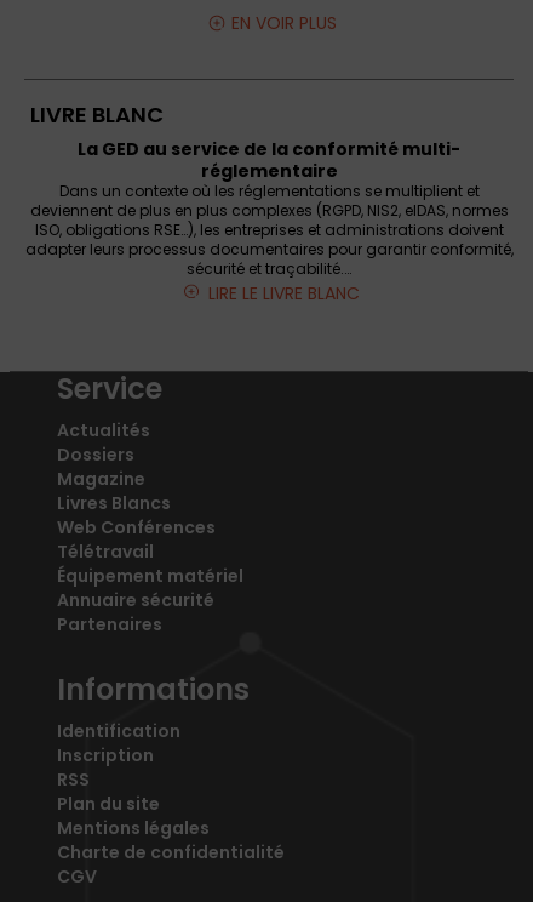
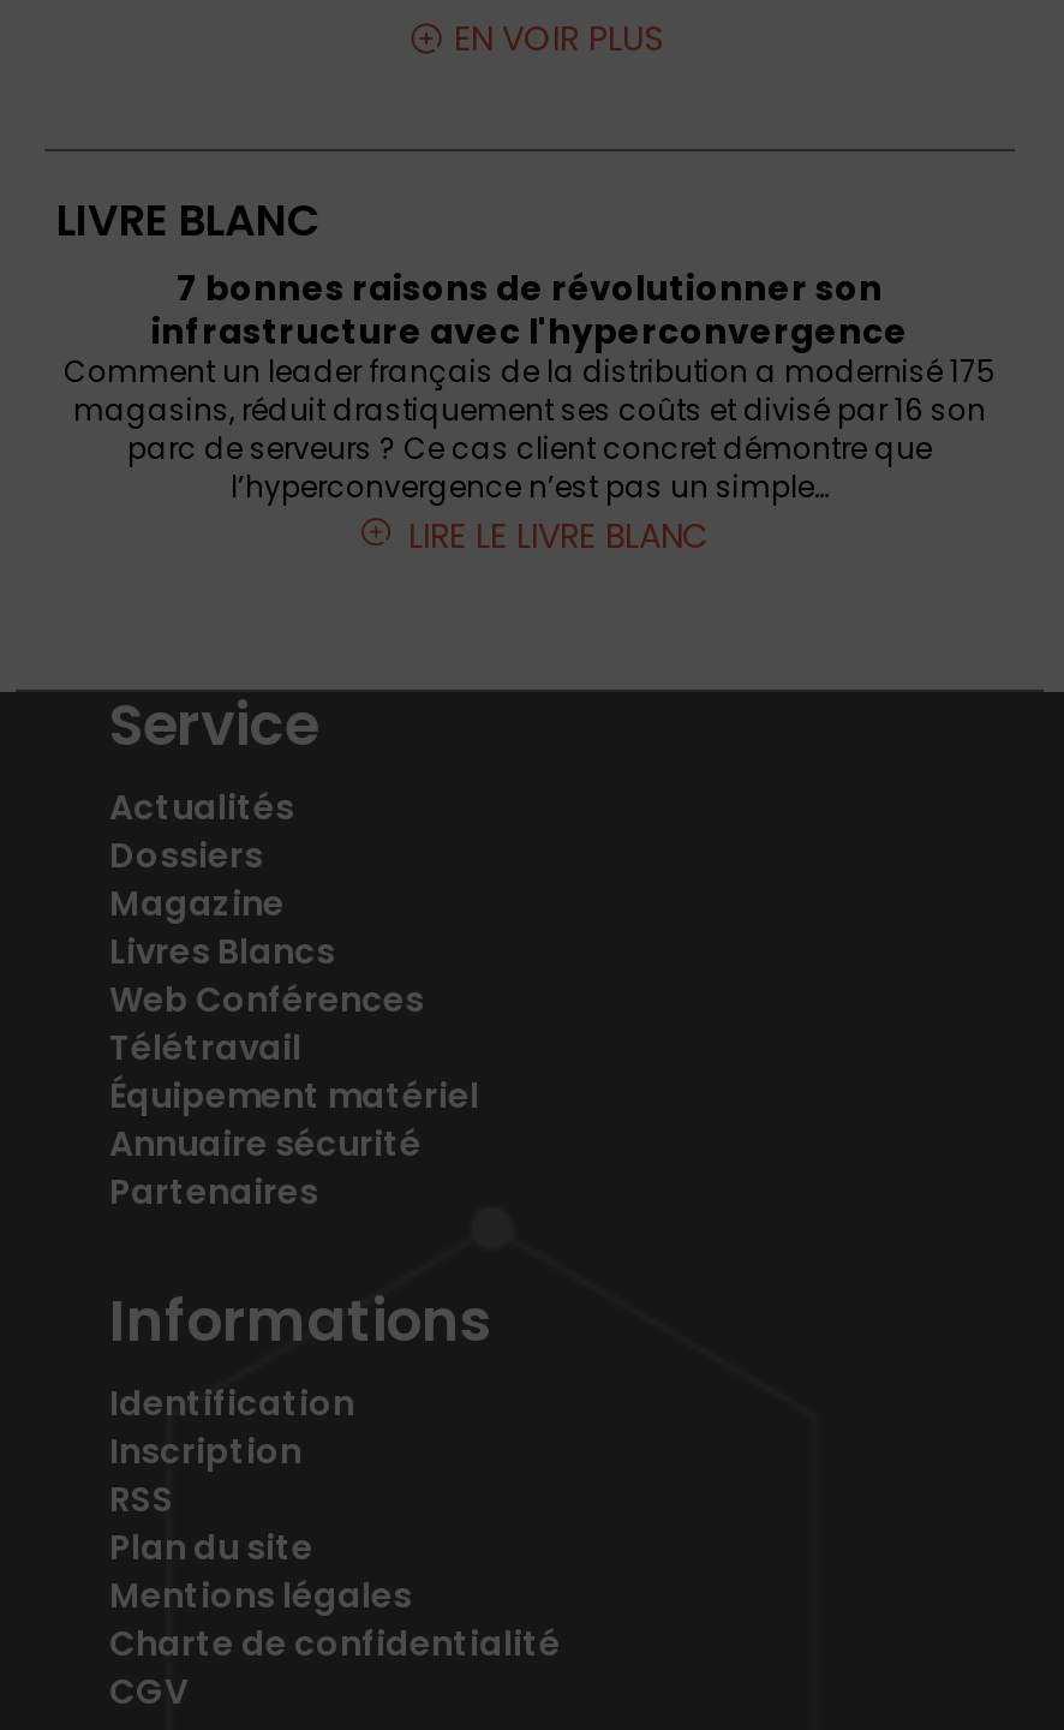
- La GED au service de la conformité multi-
- réglementaire
- Dans un contexte où les réglementations se multiplient et
- deviennent de plus en plus complexes (RGPD, NIS2, eIDAS, normes
- ISO, obligations RSE…), les entreprises et administrations doivent
- adapter leurs processus documentaires pour garantir conformité,
- sécurité et traçabilité.…
+ 7 bonnes raisons de révolutionner son
+ infrastructure avec l'hyperconvergence
+ Comment un leader français de la distribution a modernisé 175
+ magasins, réduit drastiquement ses coûts et divisé par 16 son
+ parc de serveurs ? Ce cas client concret démontre que
+ l’hyperconvergence n’est pas un simple…
